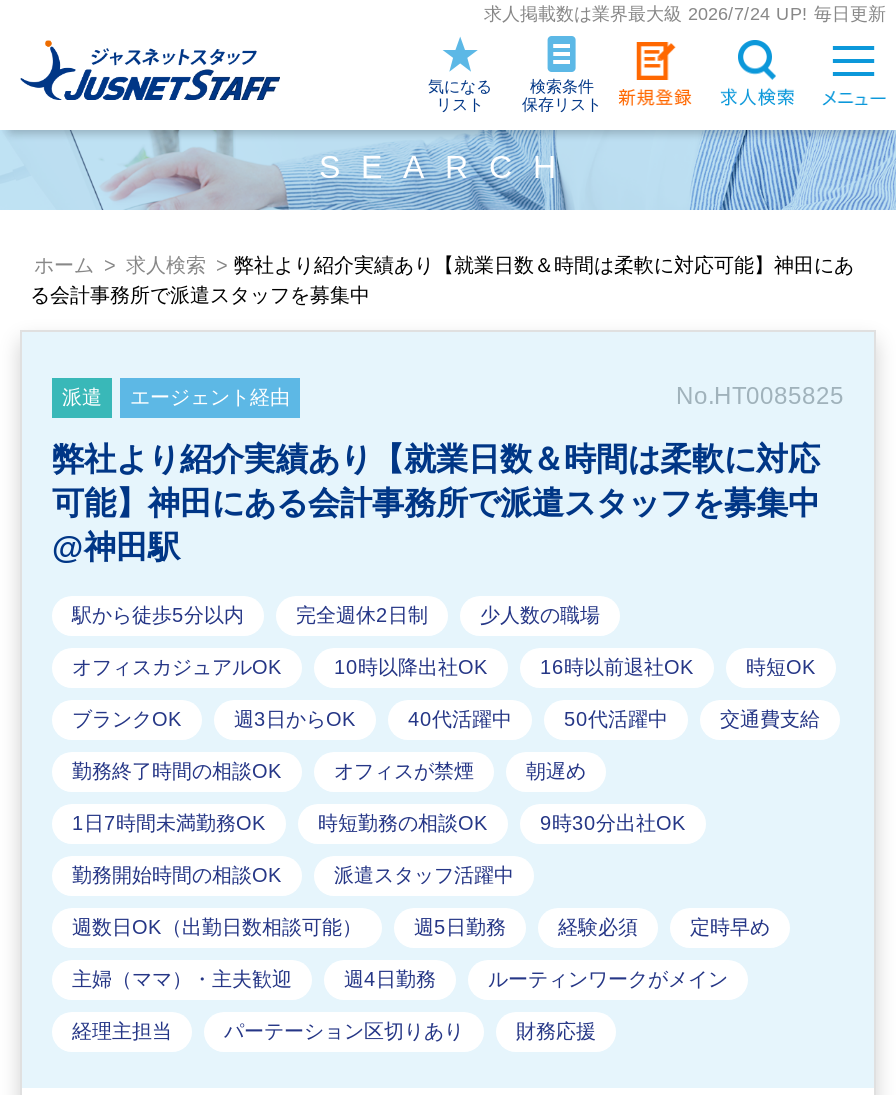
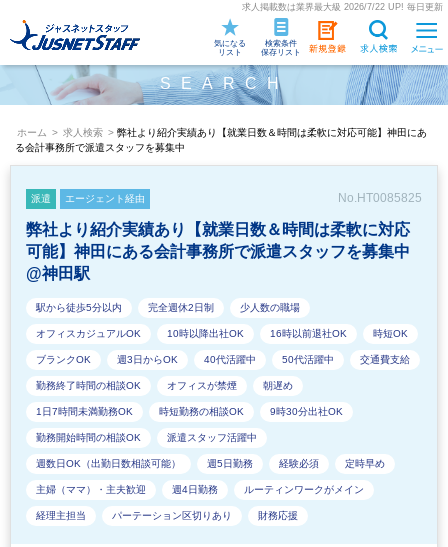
- 求人掲載数は業界最大級 2026/7/24 UP! 毎日更新
+ 求人掲載数は業界最大級 2026/7/22 UP! 毎日更新
